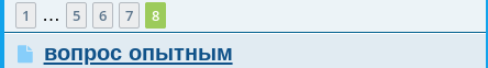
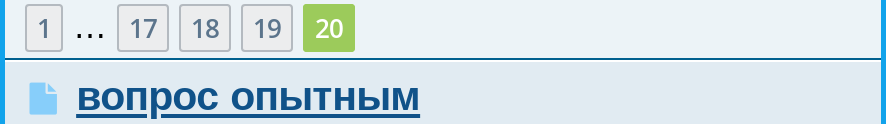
- 5
+ 17

- 6
+ 18

- 7
+ 19

- 8
+ 20
